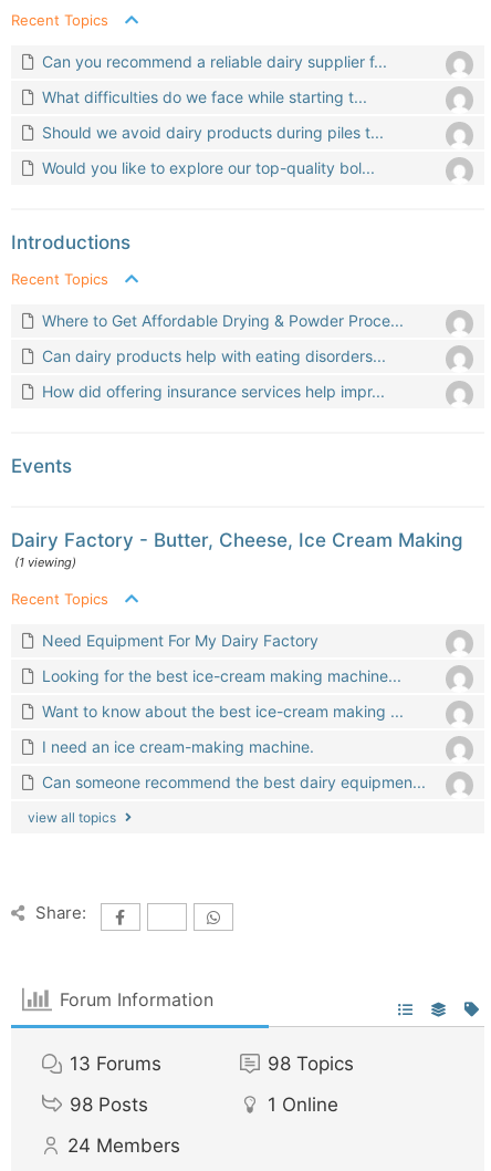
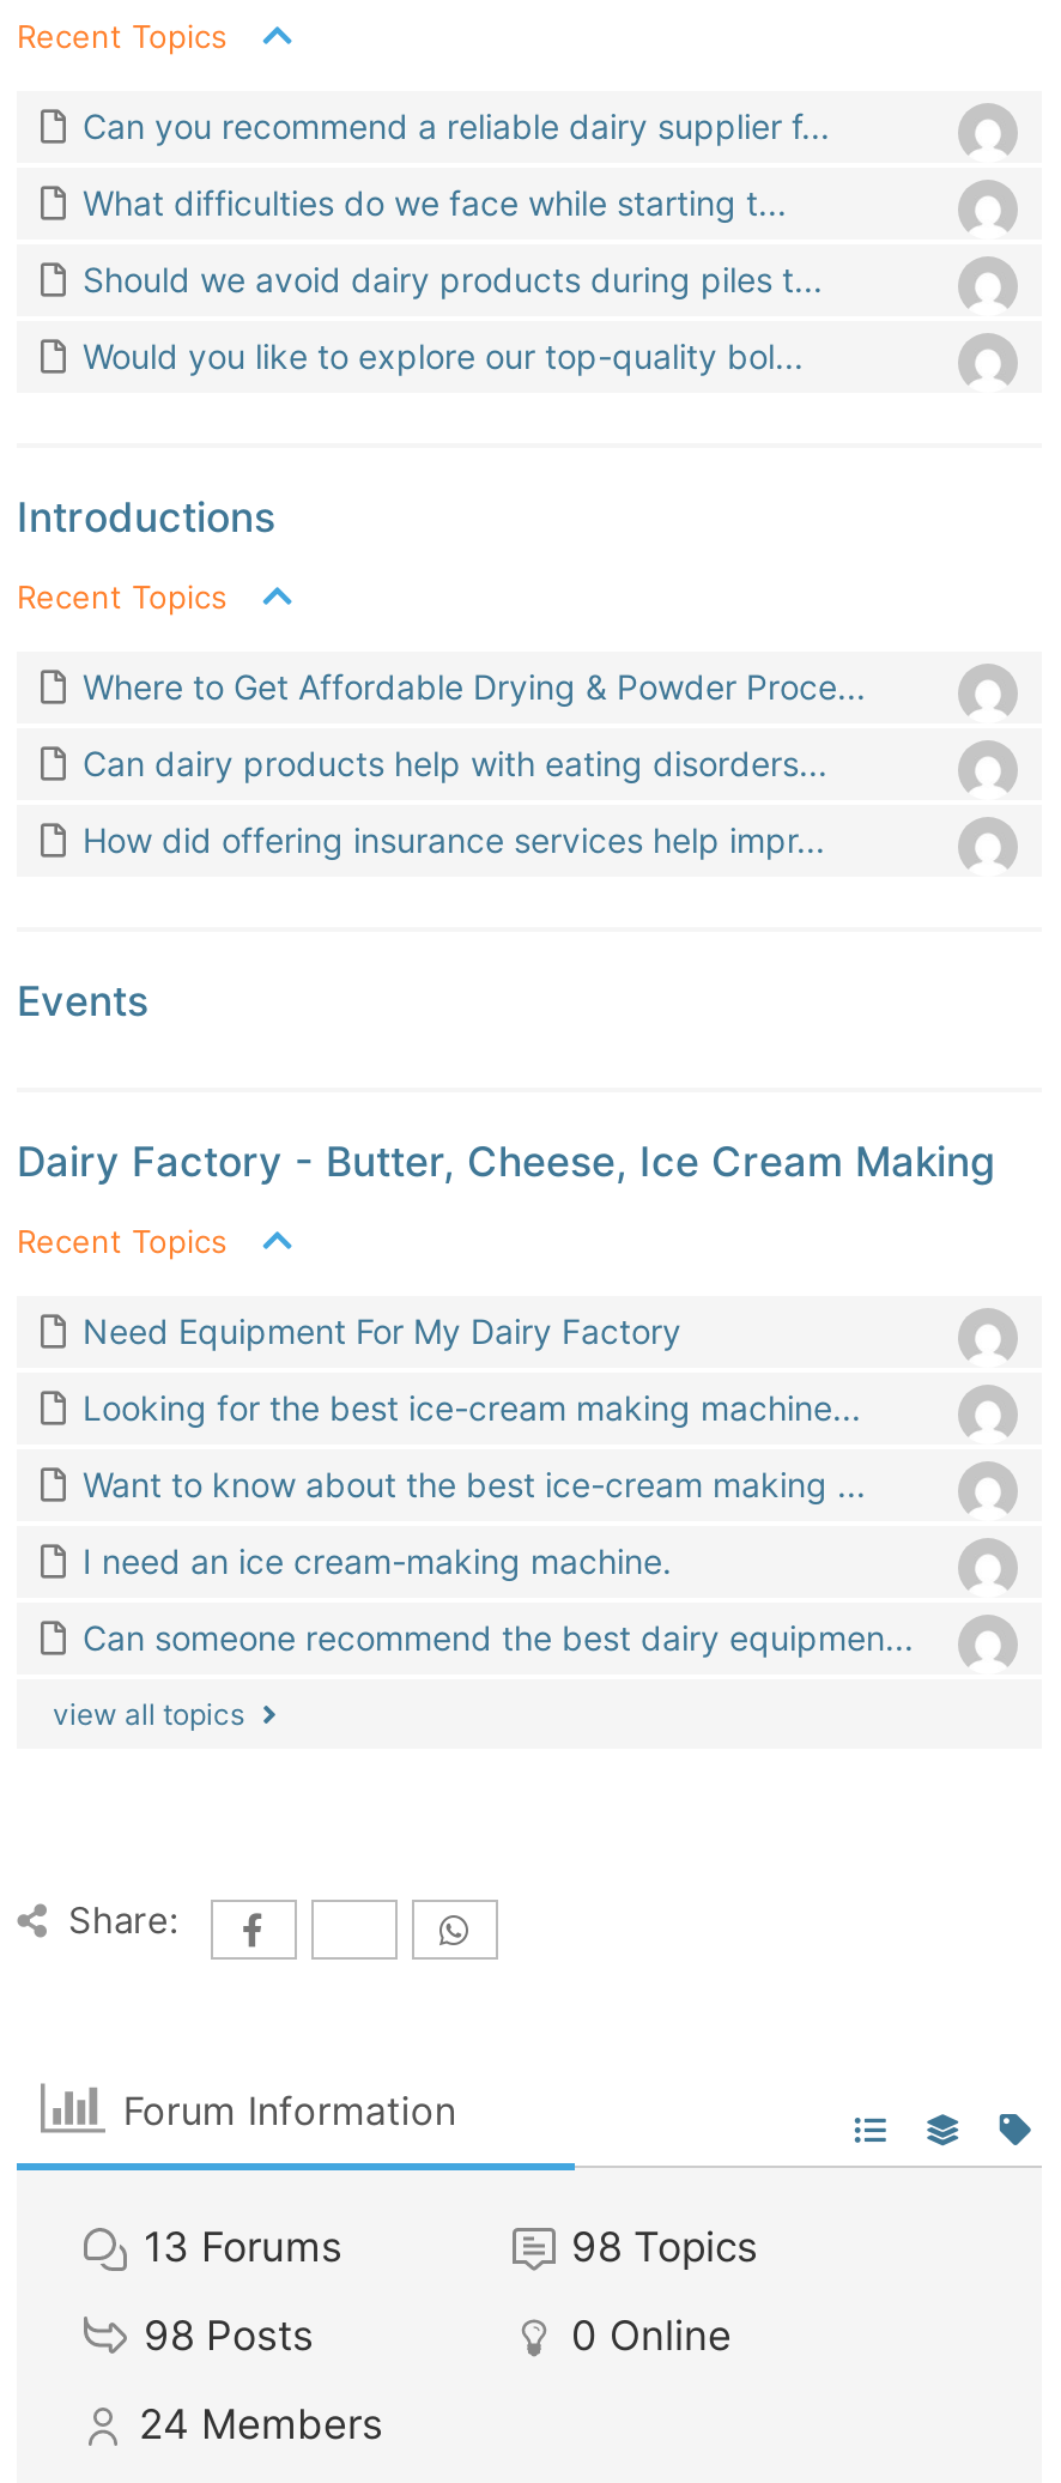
- (1 viewing)

- 1 Online
+ 0 Online
